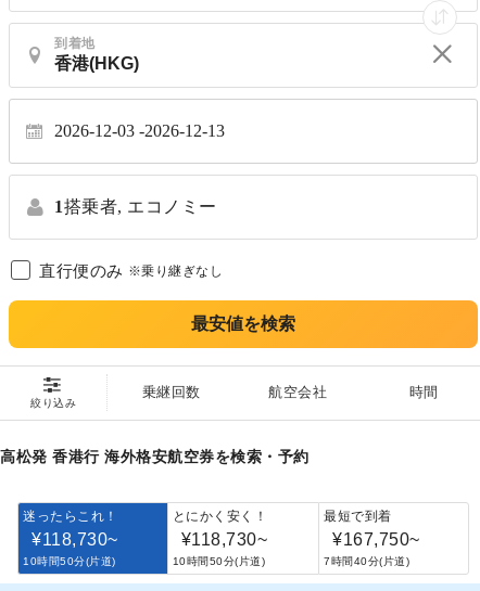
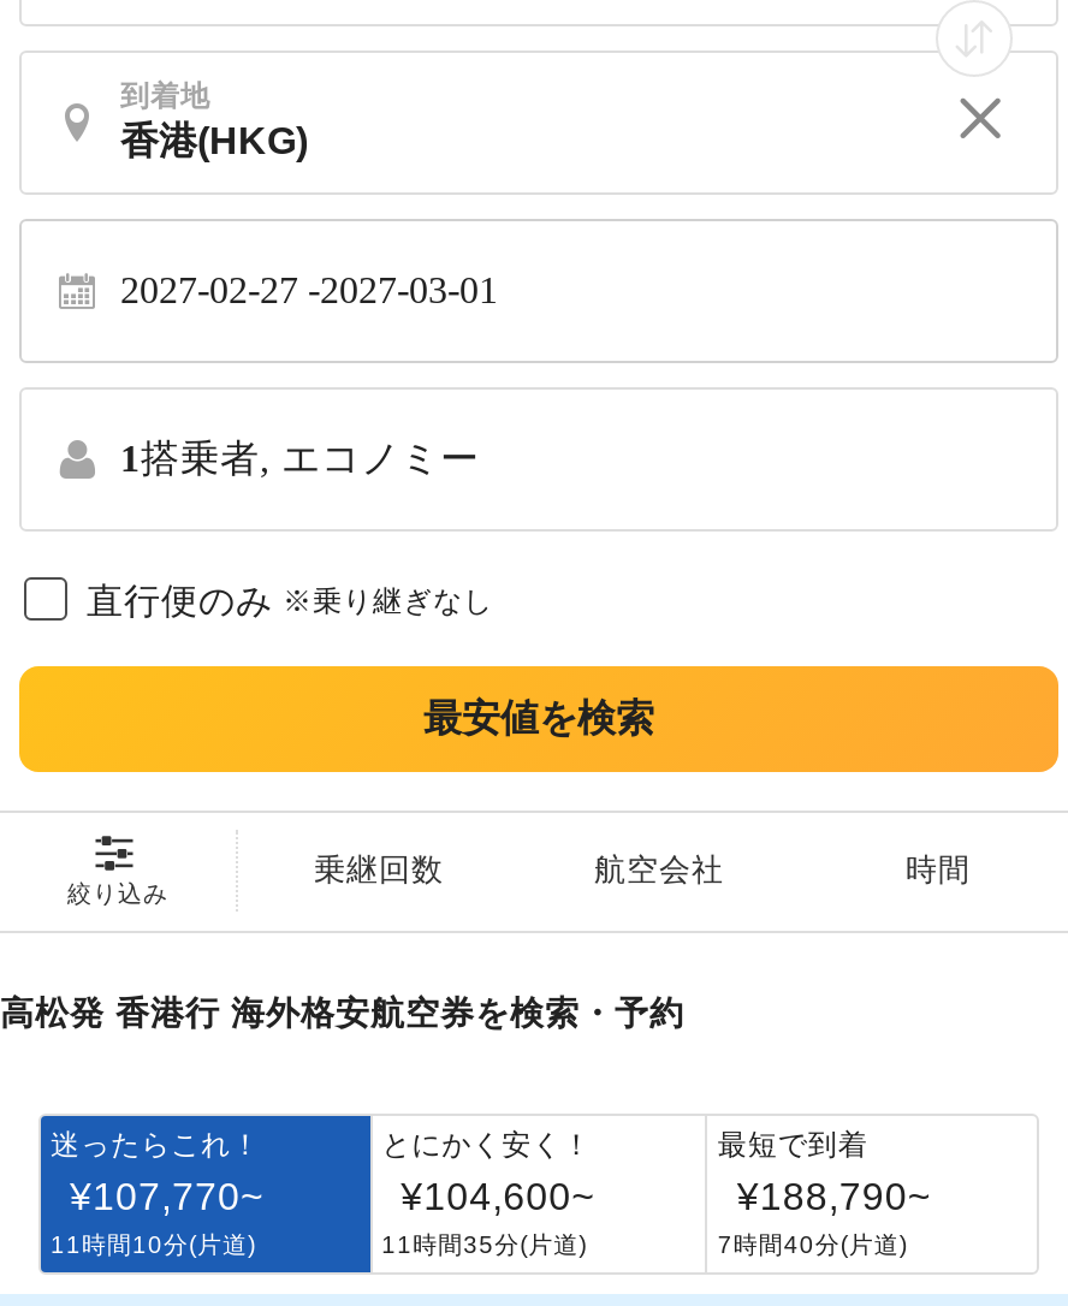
- 2026-12-03 -2026-12-13
+ 2027-02-27 -2027-03-01

- ¥118,730~
+ ¥107,770~

- ¥118,730~
+ ¥104,600~

- ¥167,750~
+ ¥188,790~

- 10時間50分(片道)
+ 11時間10分(片道)

- 10時間50分(片道)
+ 11時間35分(片道)
